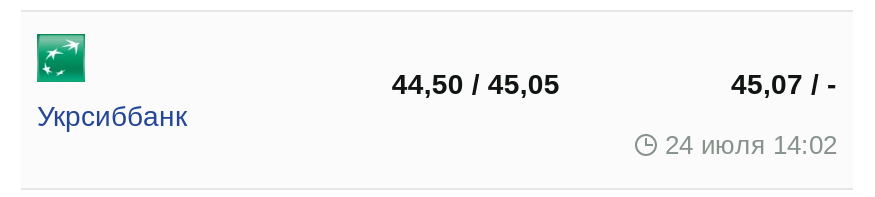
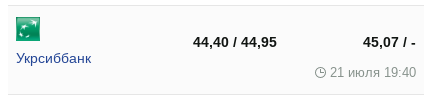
- 44,50 / 45,05
+ 44,40 / 44,95

- 24 июля 14:02
+ 21 июля 19:40
